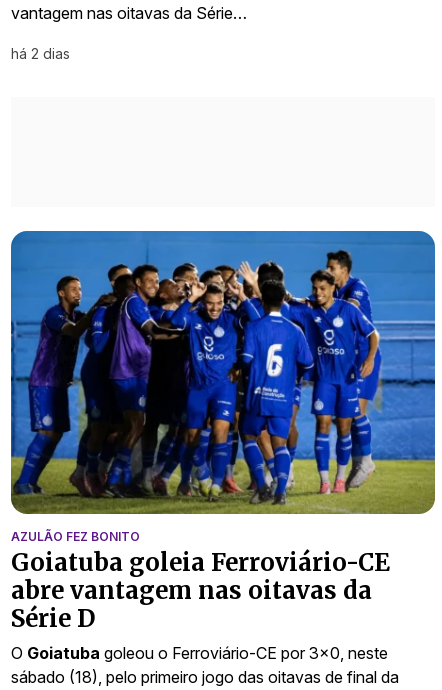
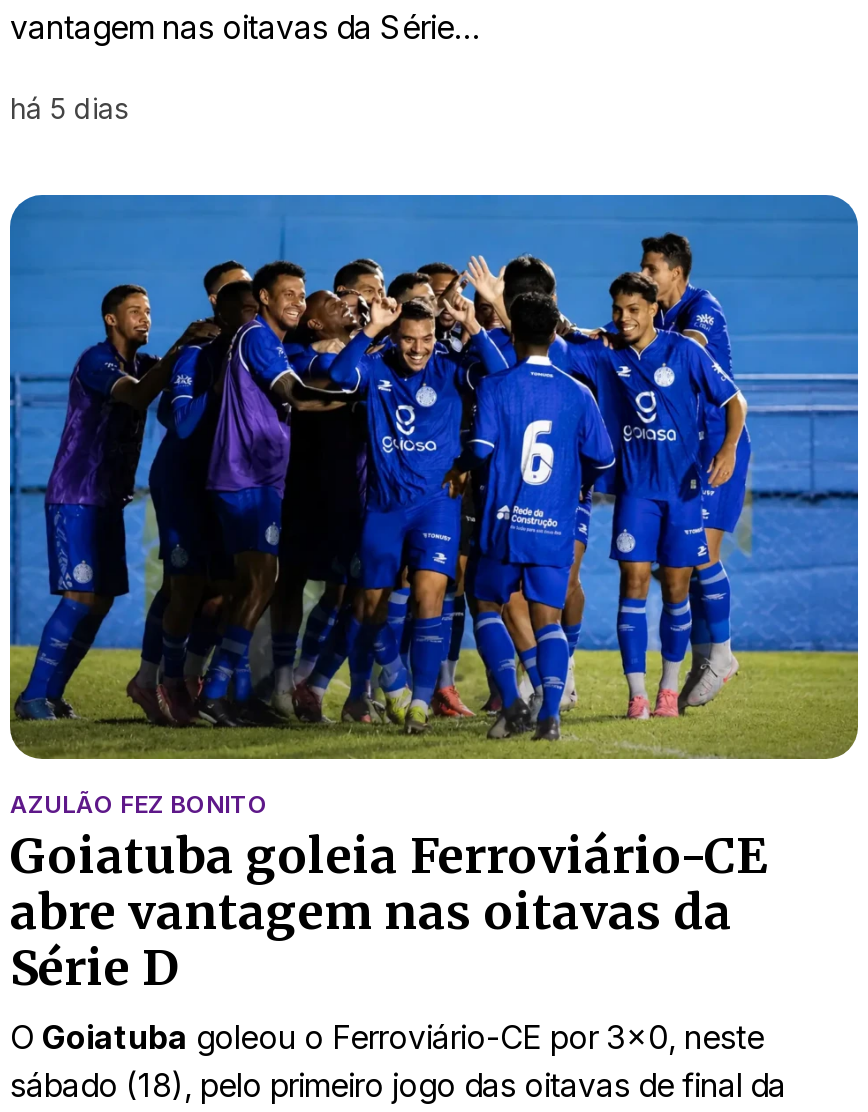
- há 2 dias
+ há 5 dias
